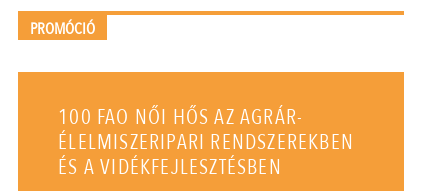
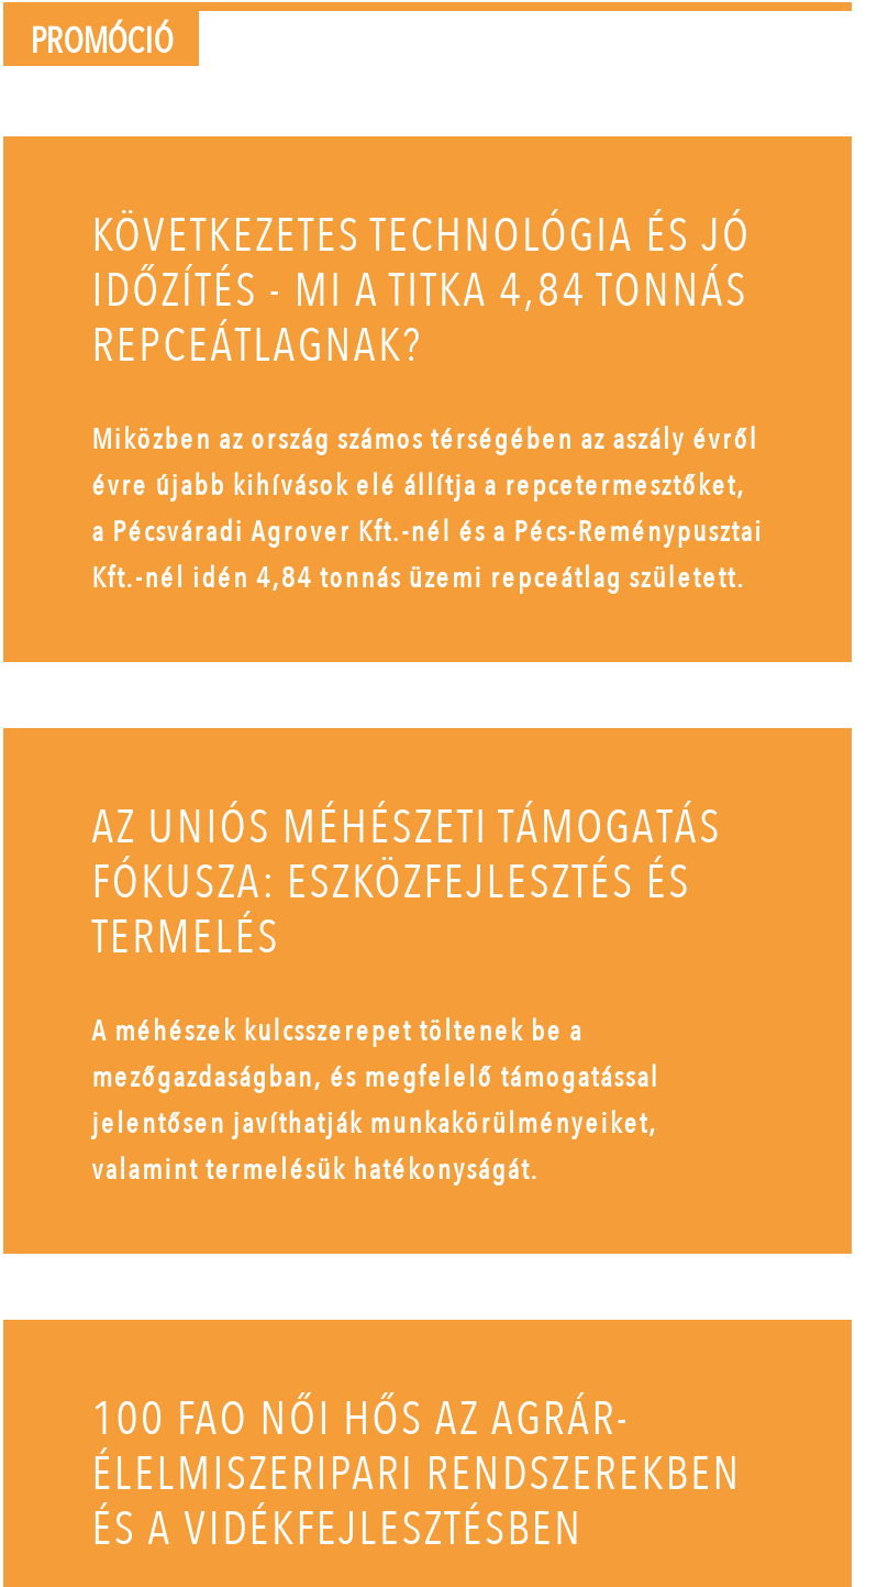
+ KÖVETKEZETES TECHNOLÓGIA ÉS JÓ
+ IDŐZÍTÉS - MI A TITKA 4,84 TONNÁS
+ REPCEÁTLAGNAK?
+ Miközben az ország számos térségében az aszály évről
+ évre újabb kihívások elé állítja a repcetermesztőket,
+ a Pécsváradi Agrover Kft.-nél és a Pécs-Reménypusztai
+ Kft.-nél idén 4,84 tonnás üzemi repceátlag született.

+ AZ UNIÓS MÉHÉSZETI TÁMOGATÁS
+ FÓKUSZA: ESZKÖZFEJLESZTÉS ÉS
+ TERMELÉS
+ A méhészek kulcsszerepet töltenek be a
+ mezőgazdaságban, és megfelelő támogatással
+ jelentősen javíthatják munkakörülményeiket,
+ valamint termelésük hatékonyságát.
